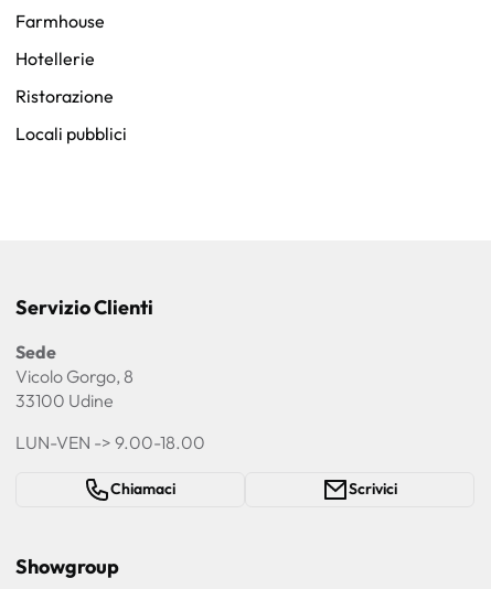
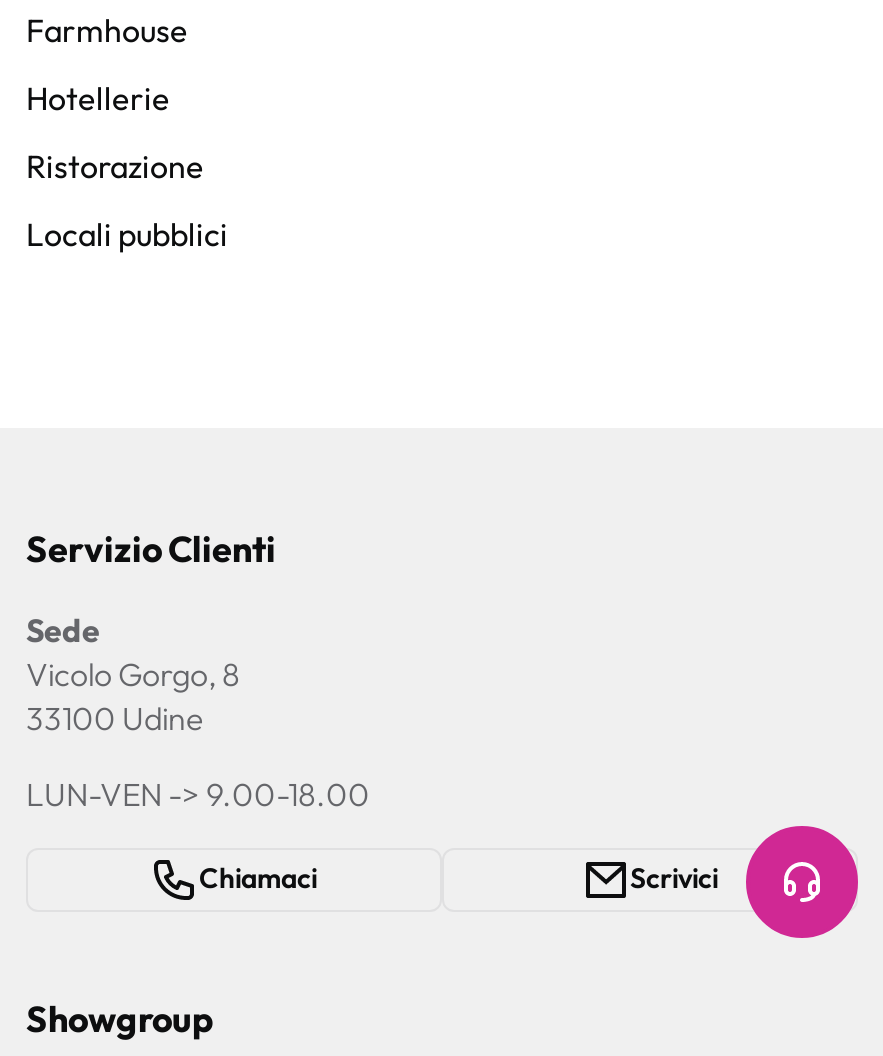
+ [image]
